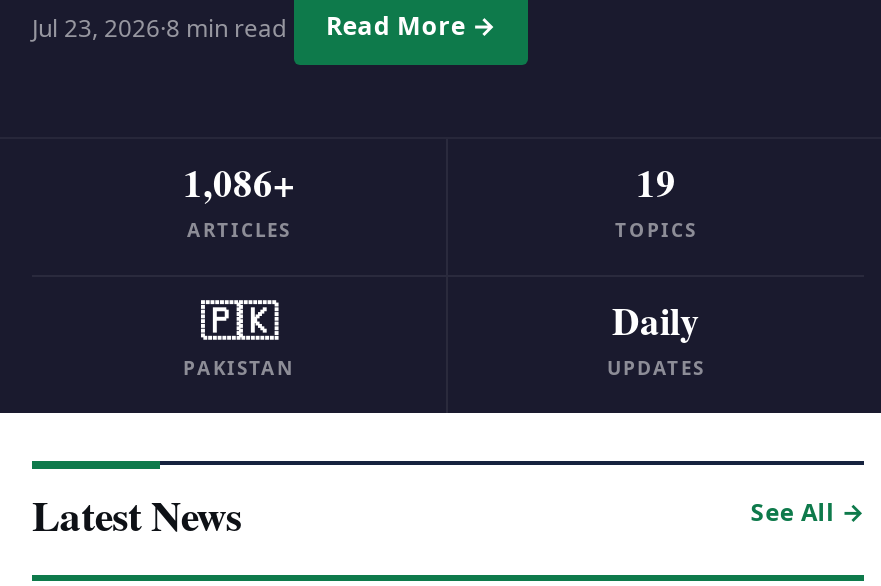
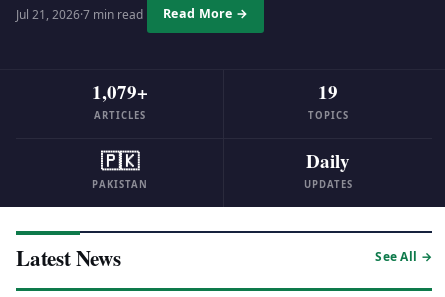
- Jul 23, 2026·8 min read
+ Jul 21, 2026·7 min read

- 1,086+
+ 1,079+
